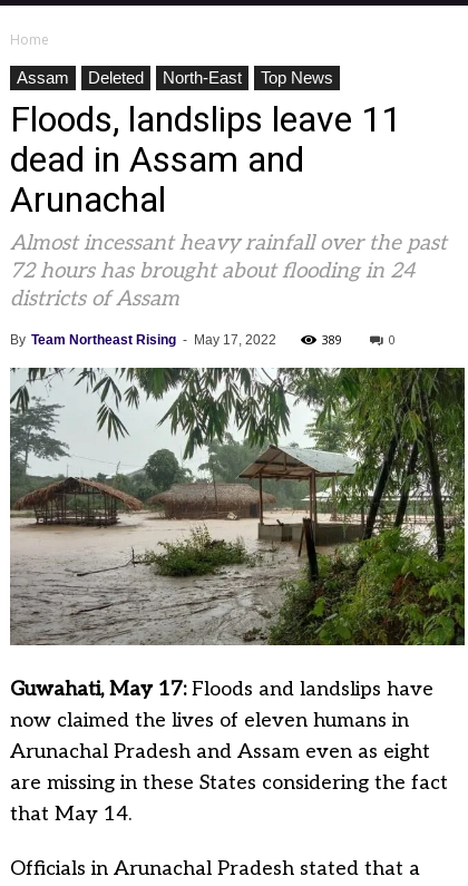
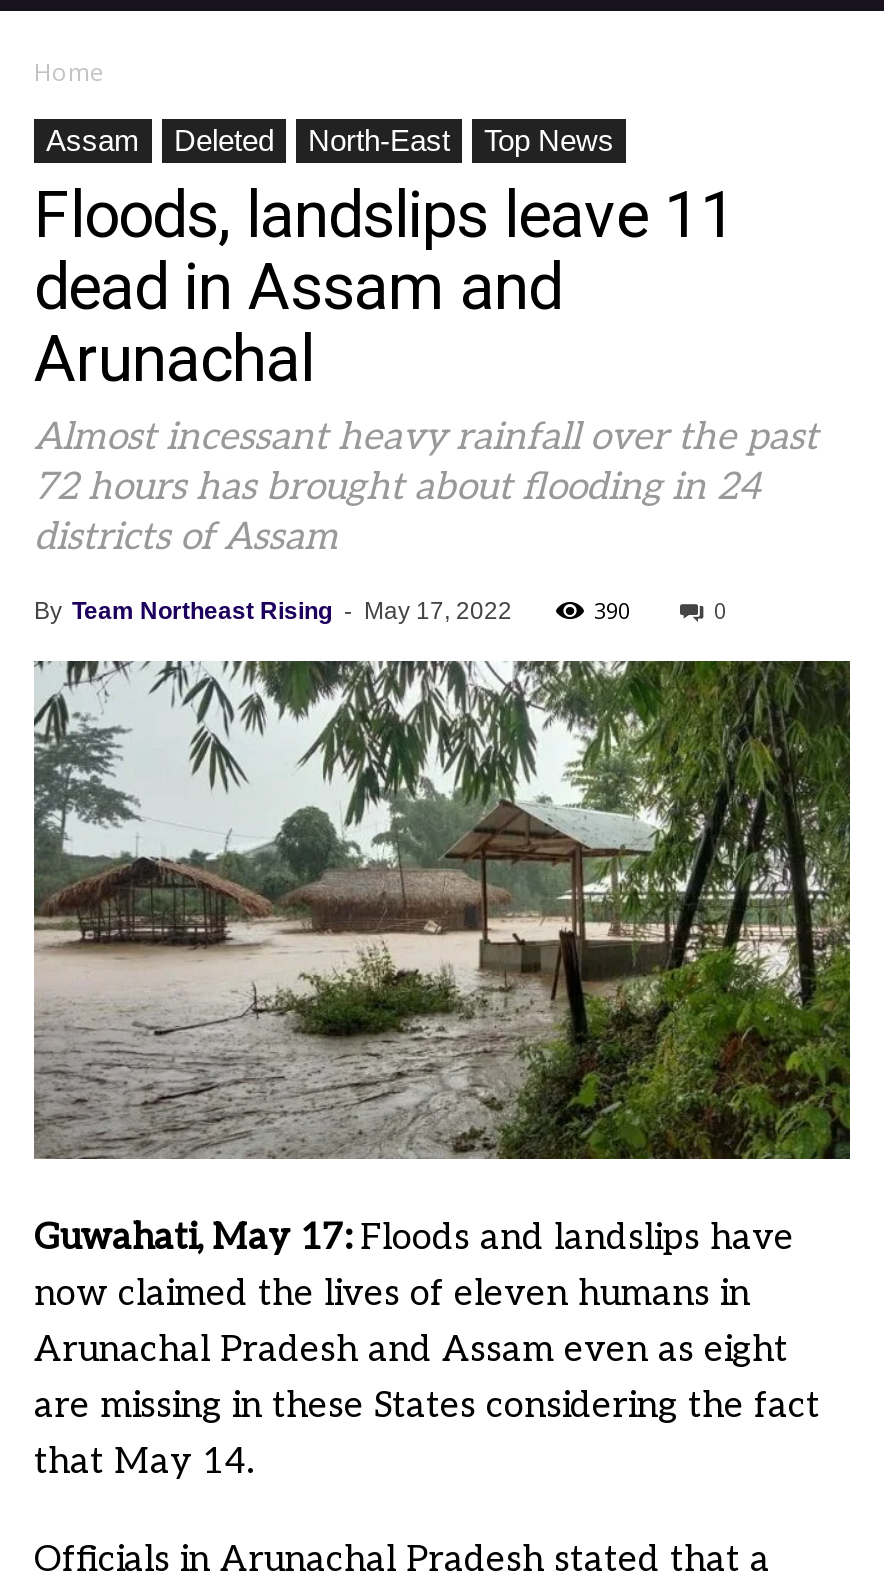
- 389
+ 390
